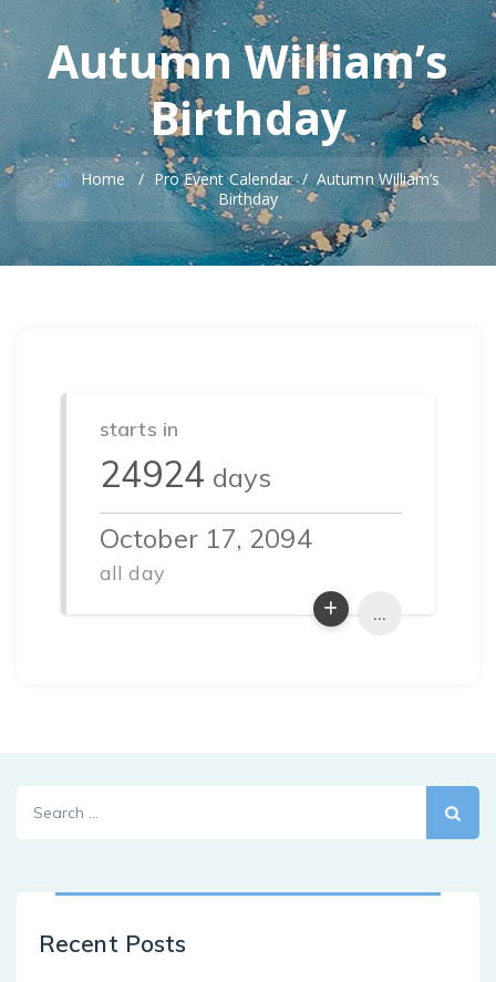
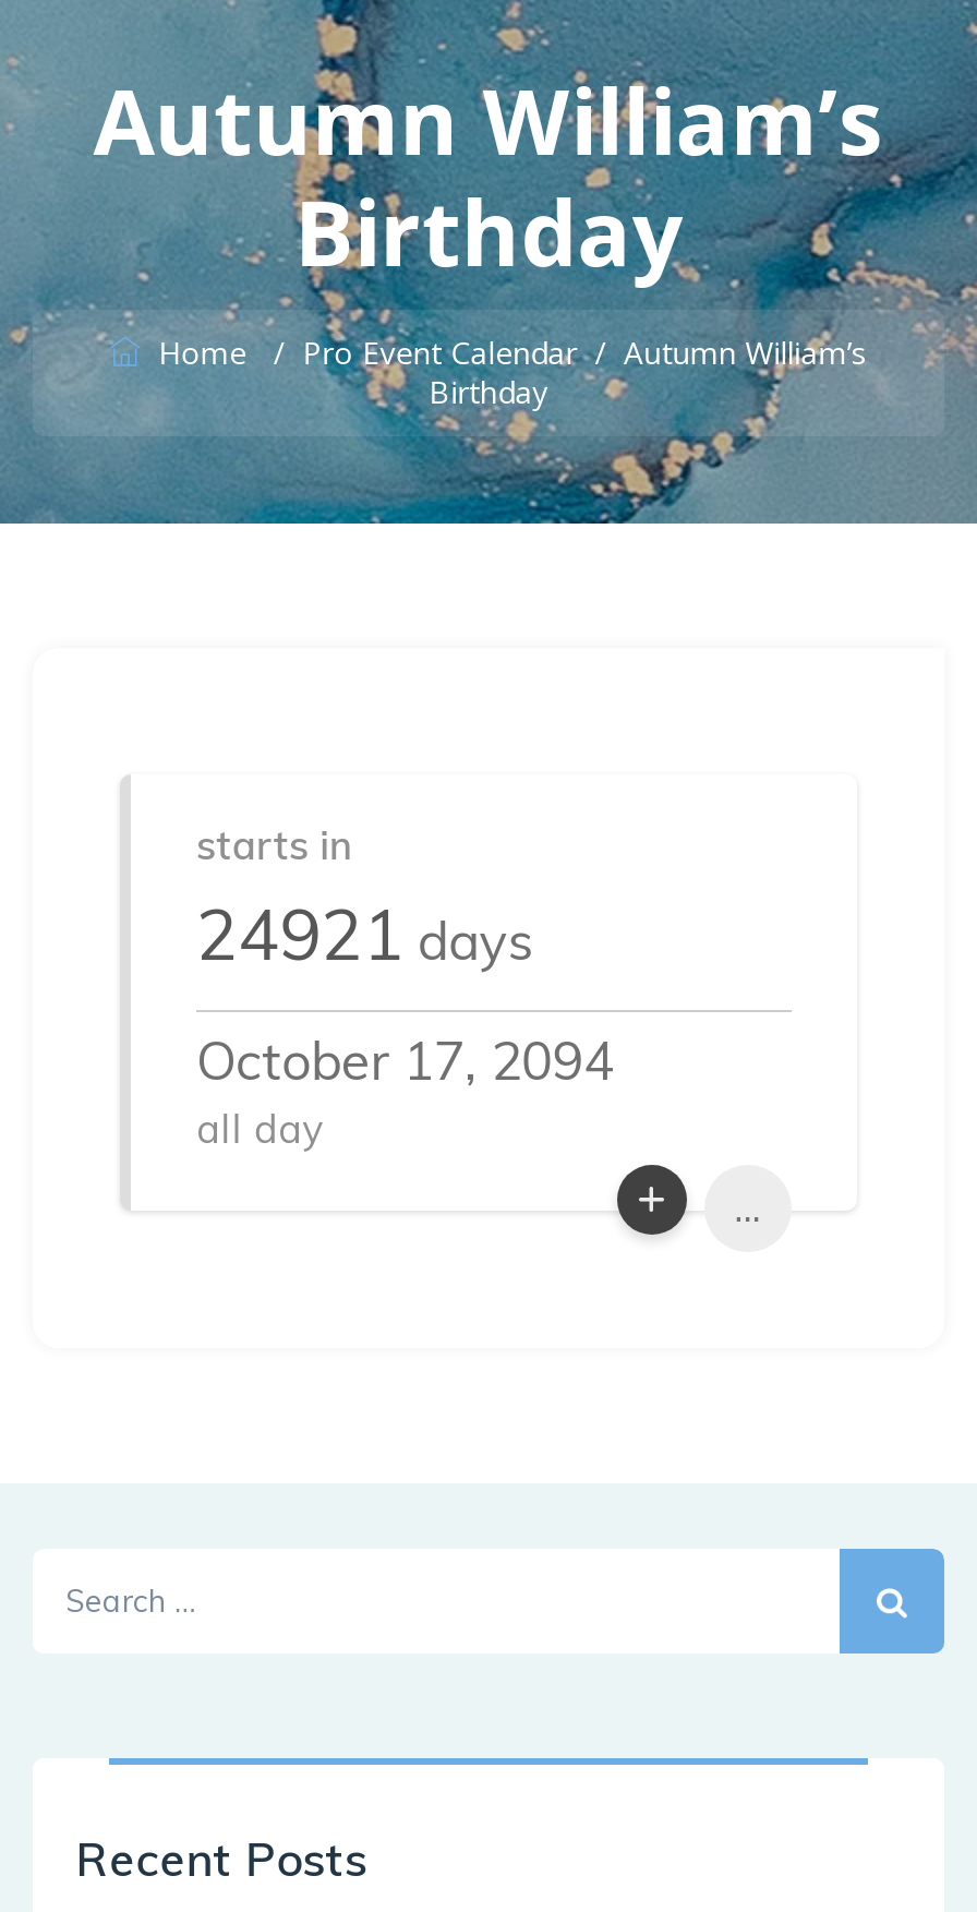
- 24924 days
+ 24921 days
